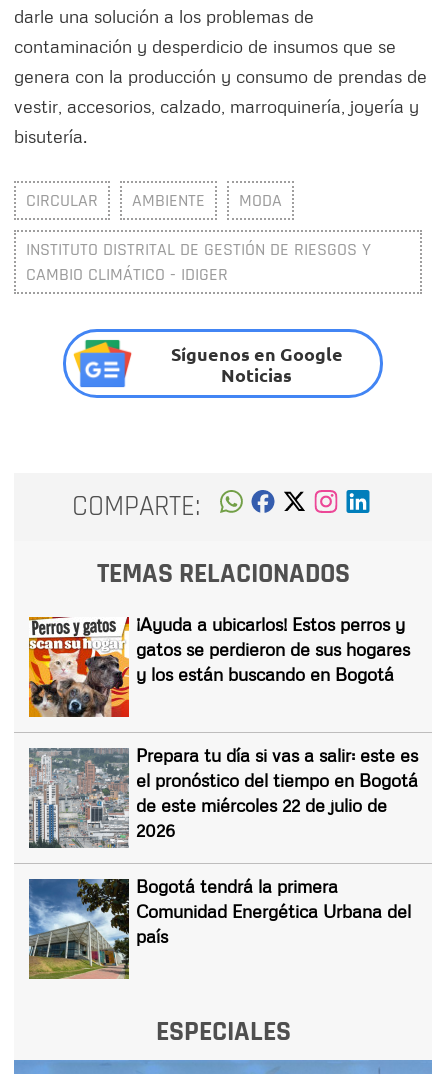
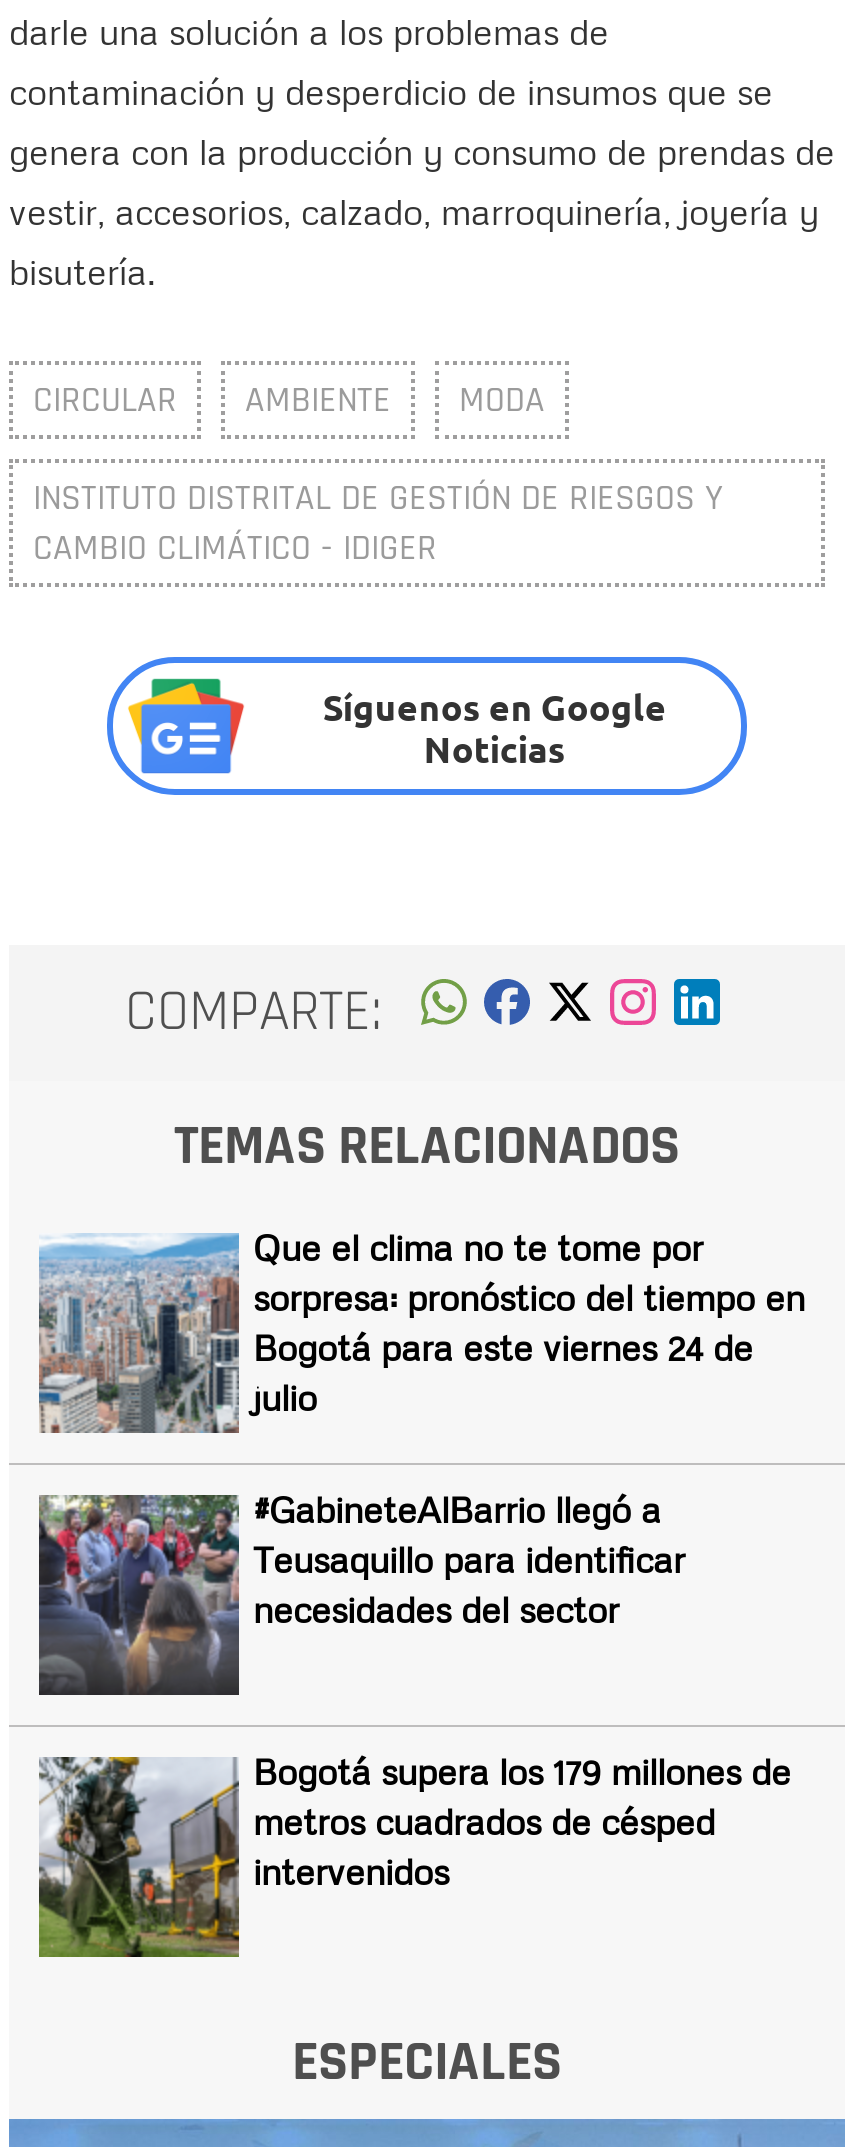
- [image]
- ¡Ayuda a ubicarlos! Estos perros y
- gatos se perdieron de sus hogares
- y los están buscando en Bogotá
+ [image]
+ Que el clima no te tome por
+ sorpresa: pronóstico del tiempo en
+ Bogotá para este viernes 24 de
+ julio

- [image]
- Prepara tu día si vas a salir: este es
- el pronóstico del tiempo en Bogotá
- de este miércoles 22 de julio de
- 2026
+ [image]
+ #GabineteAlBarrio llegó a
+ Teusaquillo para identificar
+ necesidades del sector

- [image]
- Bogotá tendrá la primera
- Comunidad Energética Urbana del
- país
+ [image]
+ Bogotá supera los 179 millones de
+ metros cuadrados de césped
+ intervenidos
